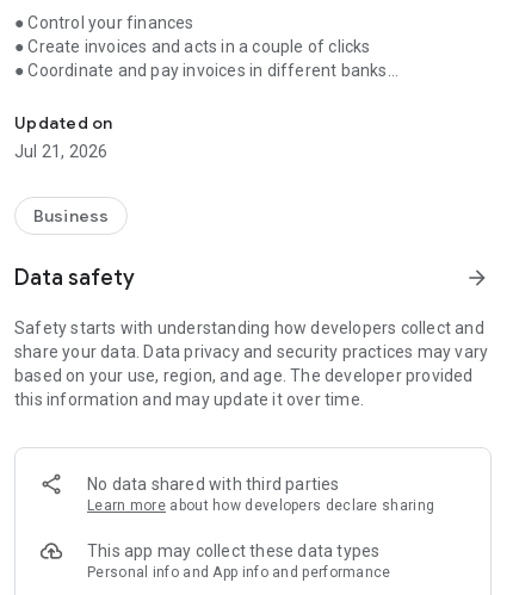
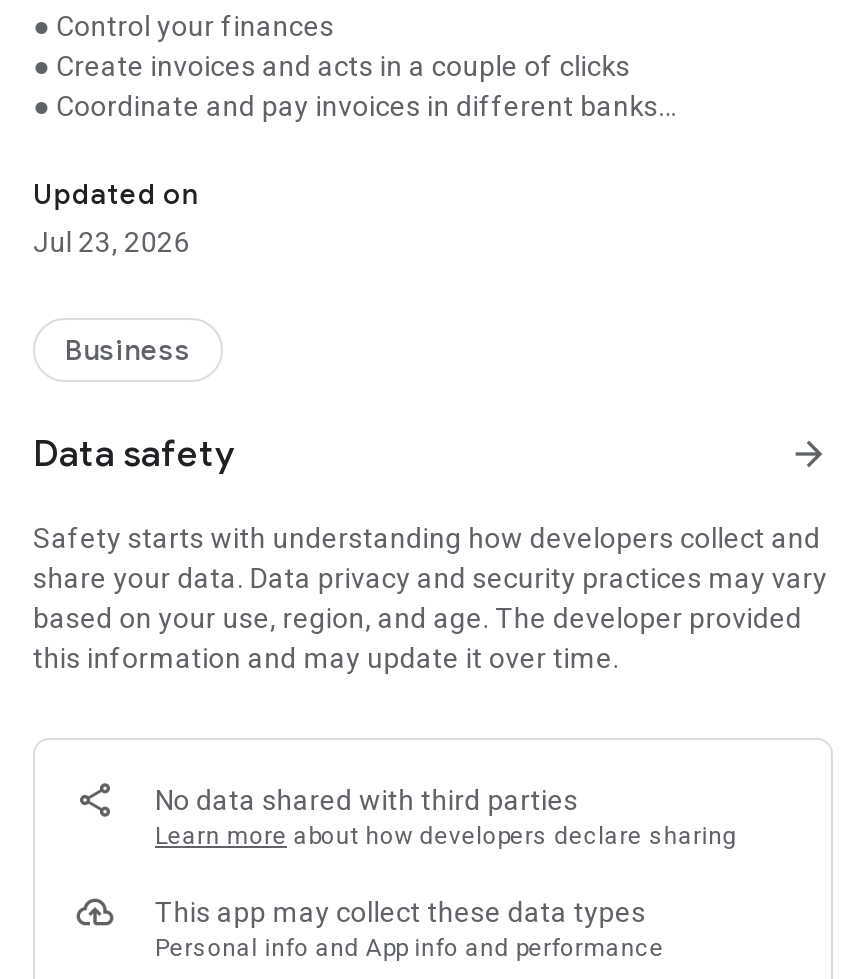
- Jul 21, 2026
+ Jul 23, 2026
